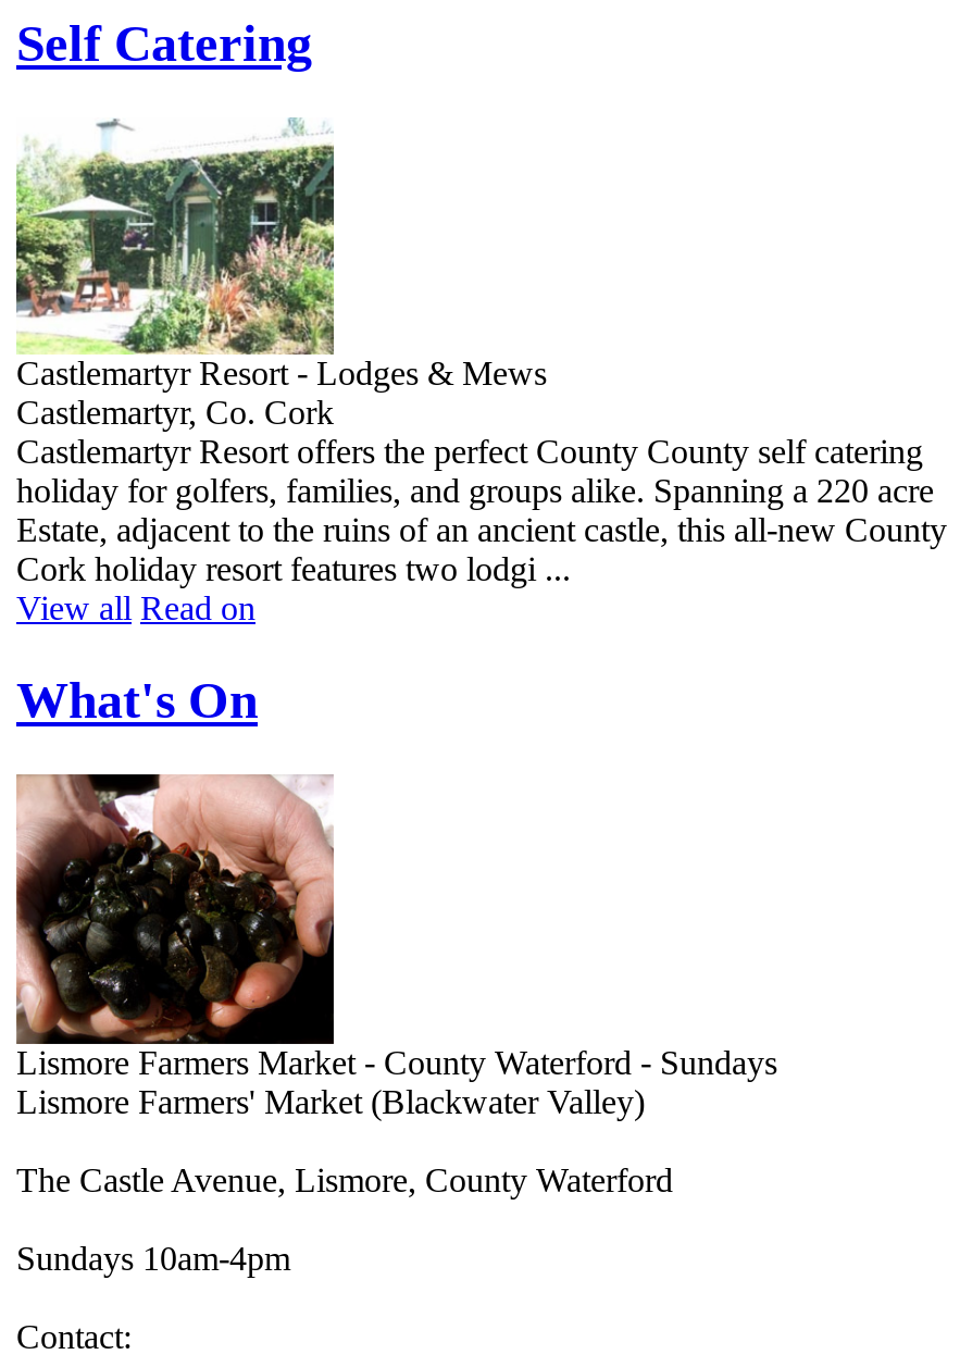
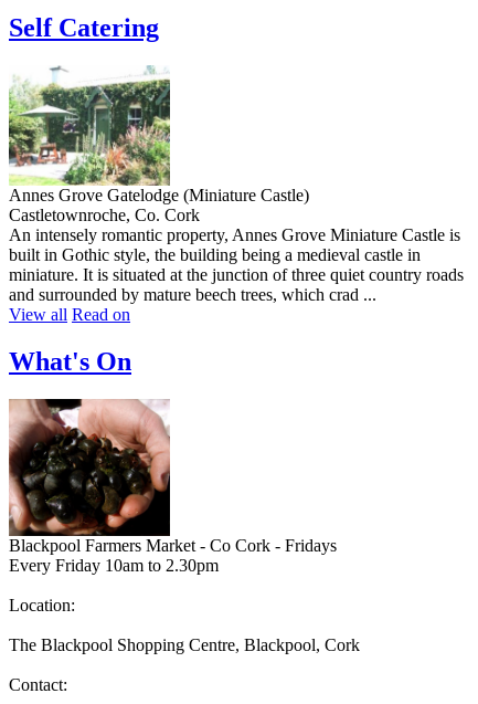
- Castlemartyr Resort - Lodges & Mews
- Castlemartyr, Co. Cork
- Castlemartyr Resort offers the perfect County County self catering
- holiday for golfers, families, and groups alike. Spanning a 220 acre
- Estate, adjacent to the ruins of an ancient castle, this all-new County
- Cork holiday resort features two lodgi ...
+ Annes Grove Gatelodge (Miniature Castle)
+ Castletownroche, Co. Cork
+ An intensely romantic property, Annes Grove Miniature Castle is
+ built in Gothic style, the building being a medieval castle in
+ miniature. It is situated at the junction of three quiet country roads
+ and surrounded by mature beech trees, which crad ...

- Lismore Farmers Market - County Waterford - Sundays
- Lismore Farmers' Market (Blackwater Valley)
+ Blackpool Farmers Market - Co Cork - Fridays
+ Every Friday 10am to 2.30pm

- The Castle Avenue, Lismore, County Waterford
+ Location:

- Sundays 10am-4pm
+ The Blackpool Shopping Centre, Blackpool, Cork
